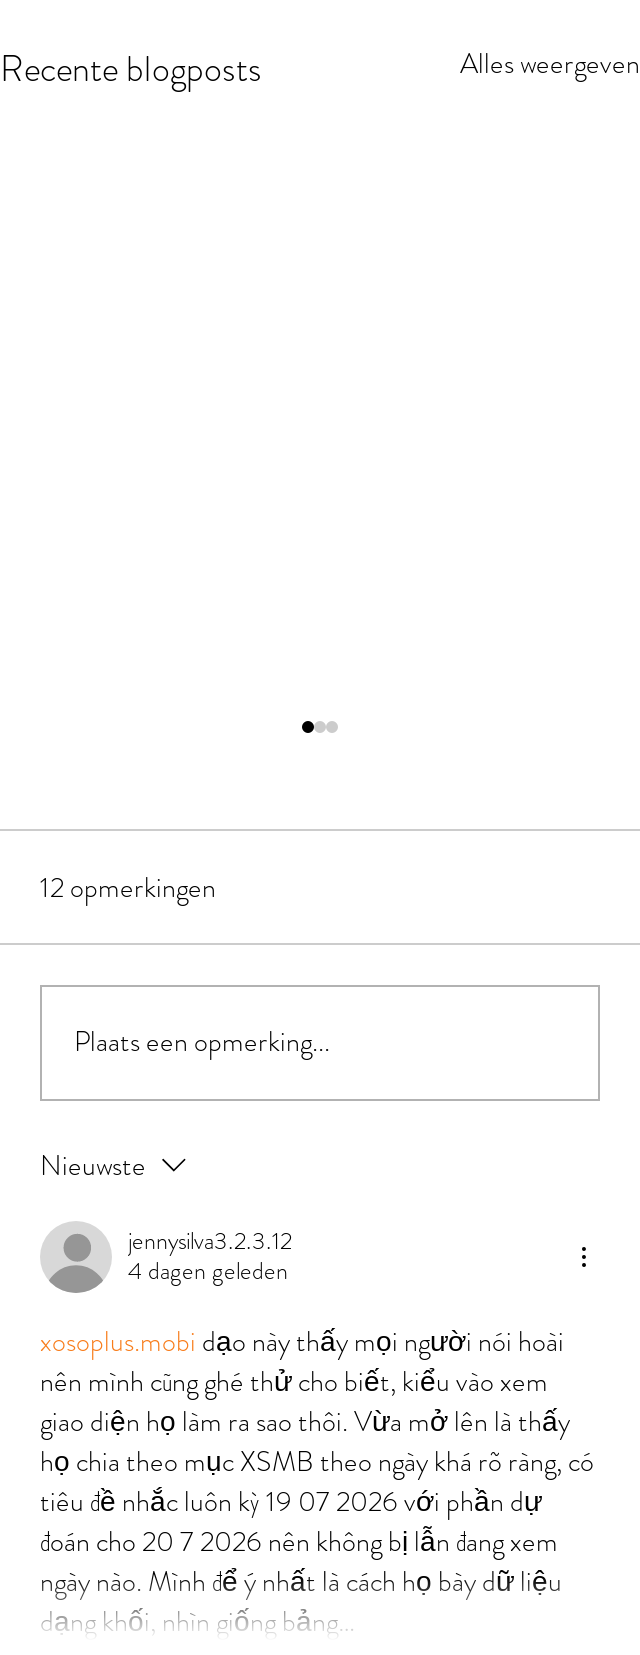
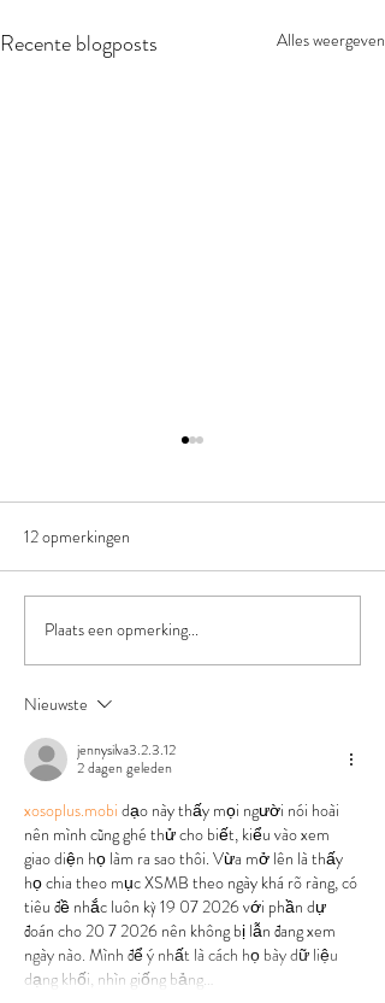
- 4 dagen geleden
+ 2 dagen geleden
